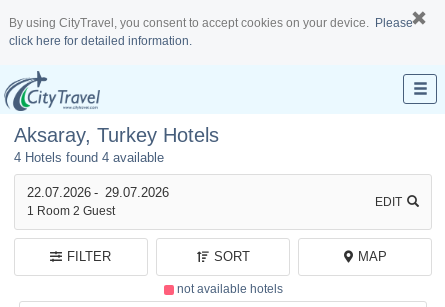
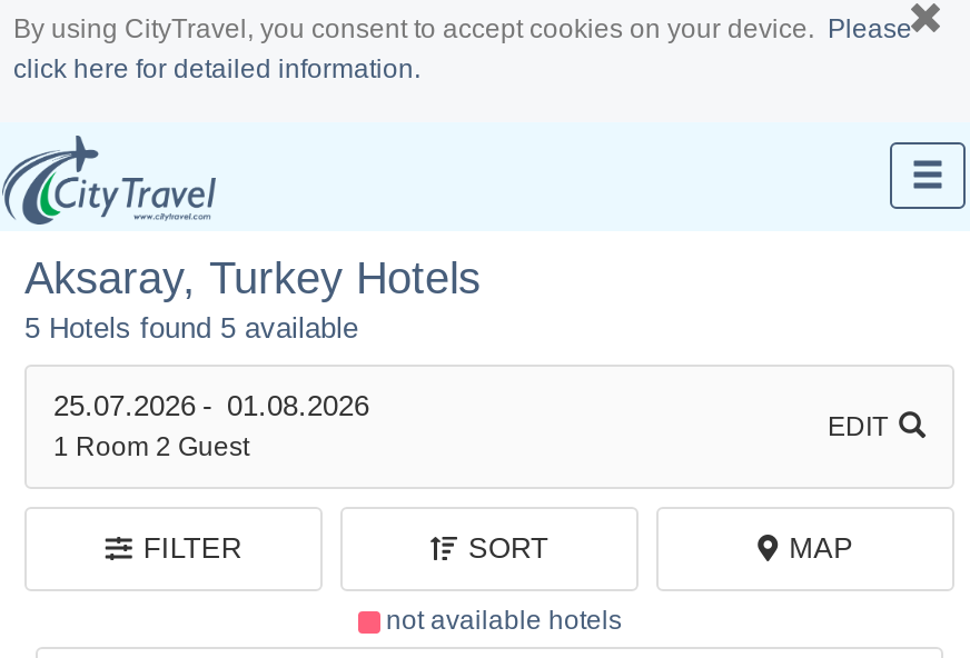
- 4 Hotels found 4 available
+ 5 Hotels found 5 available

- 22.07.2026 - 29.07.2026
+ 25.07.2026 - 01.08.2026
